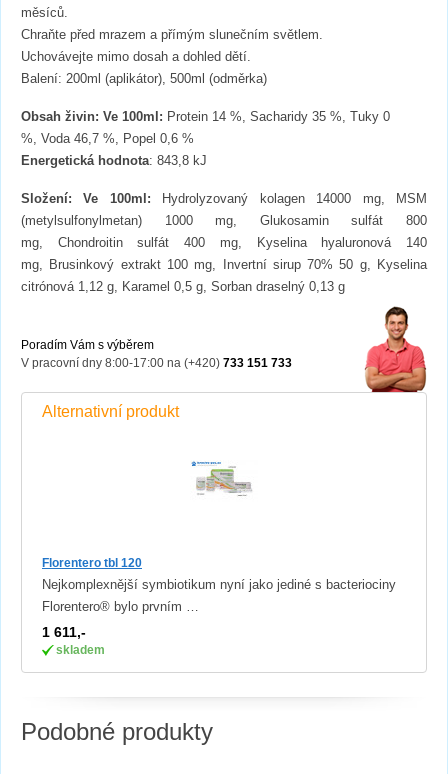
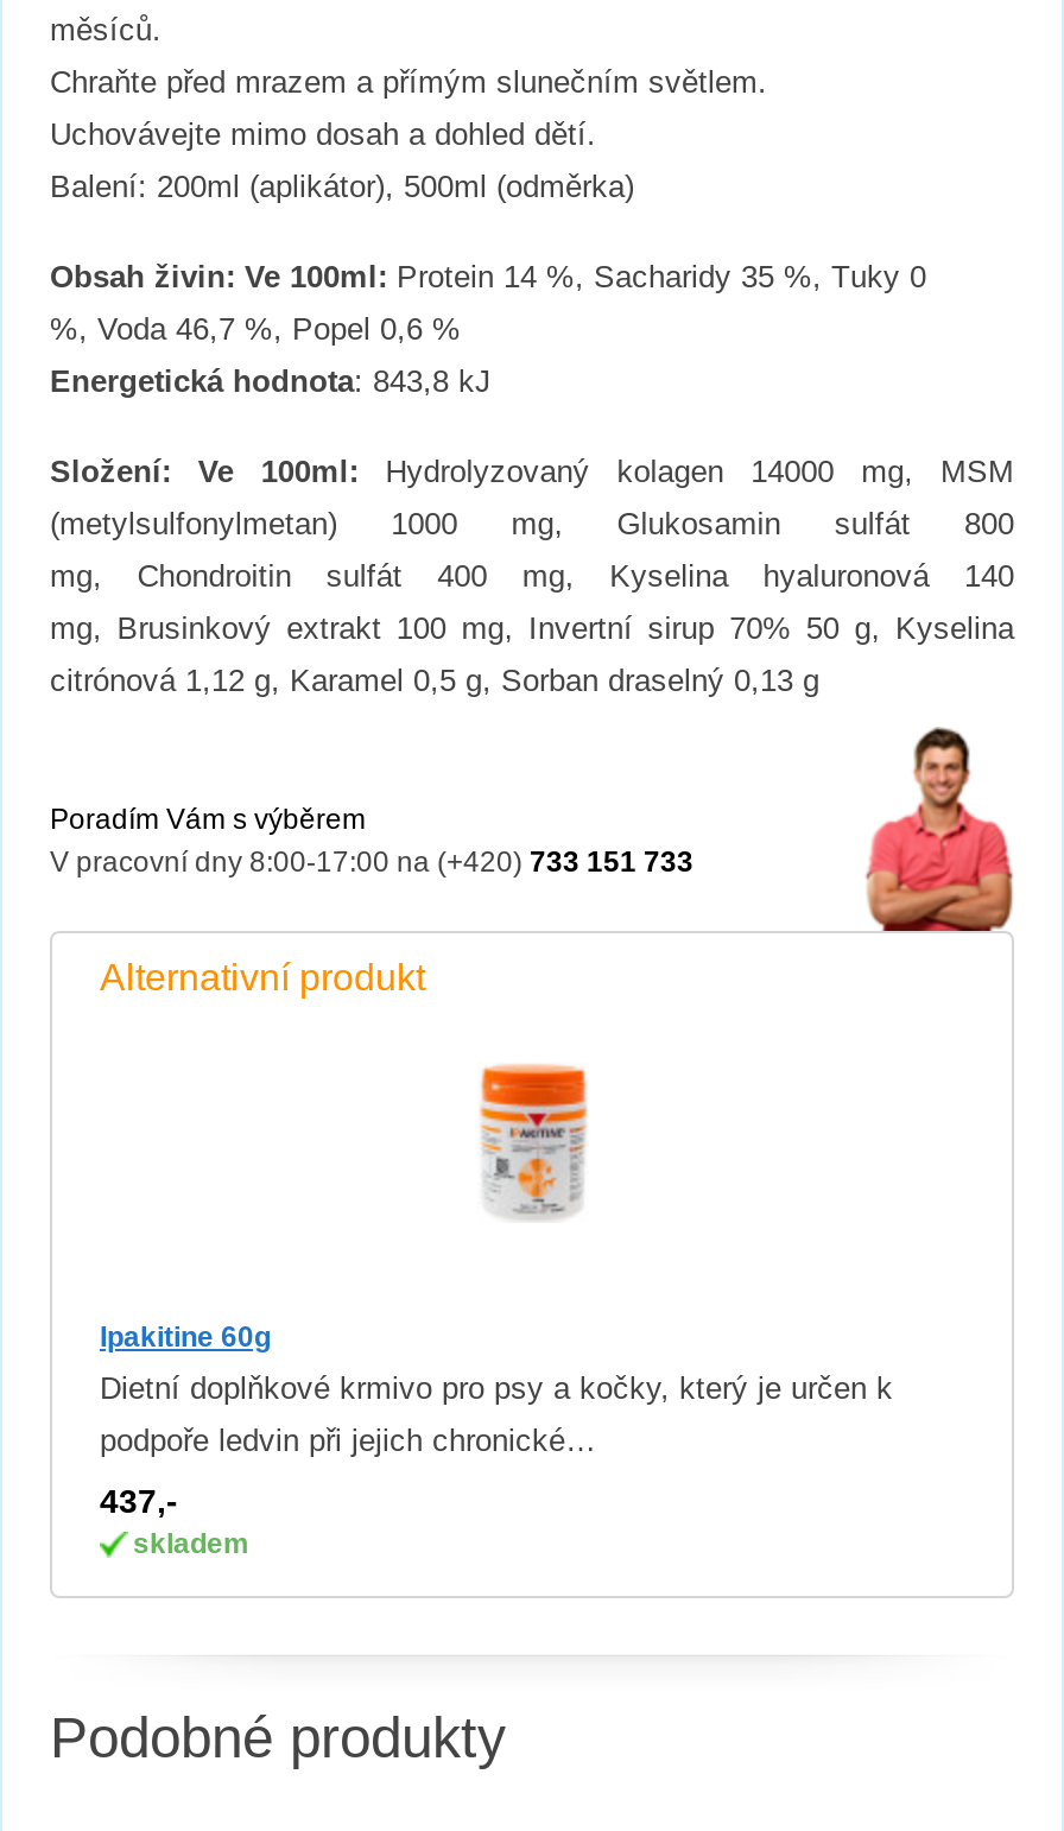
- [image]
+ [image]

- Florentero tbl 120
+ Ipakitine 60g

- Nejkomplexnější symbiotikum nyní jako jediné s bacteriociny
+ Dietní doplňkové krmivo pro psy a kočky, který je určen k

- Florentero® bylo prvním …
+ podpoře ledvin při jejich chronické…

- 1 611,-
+ 437,-
